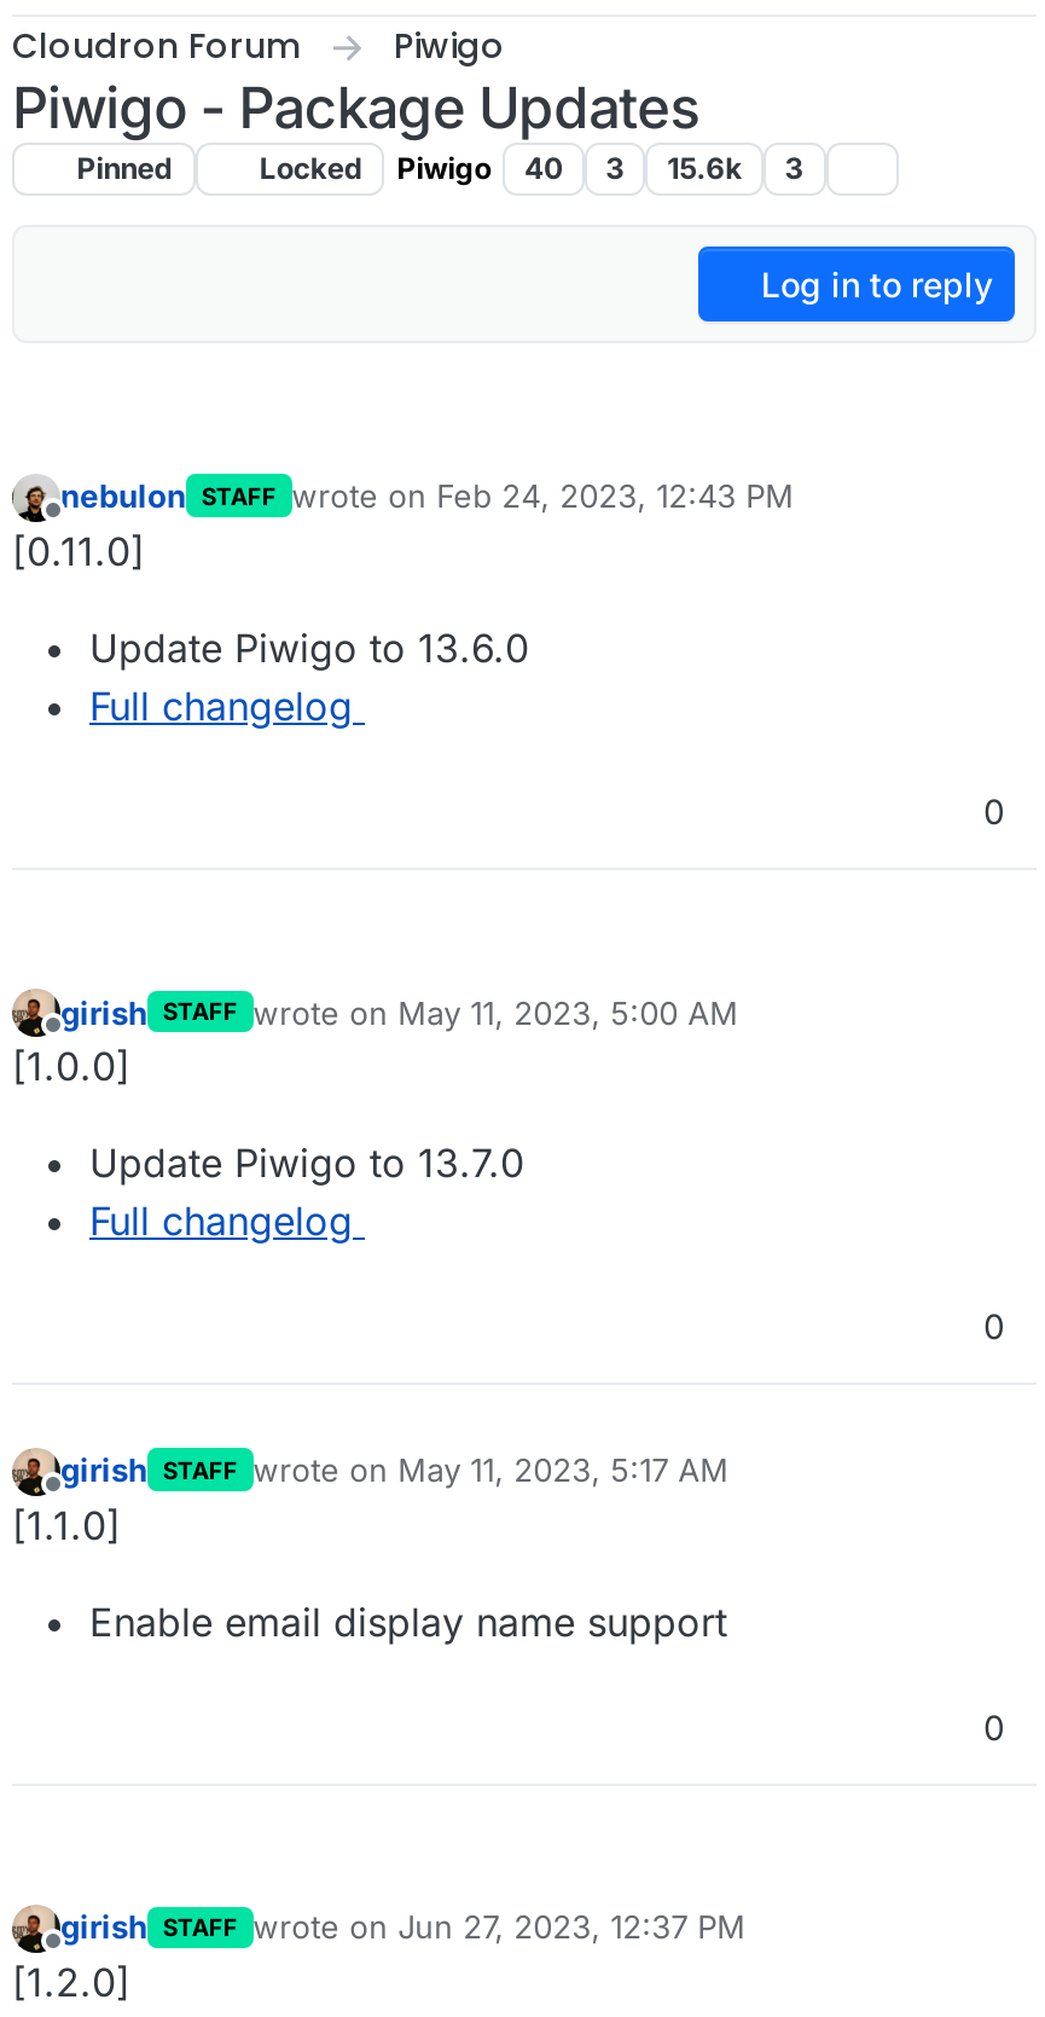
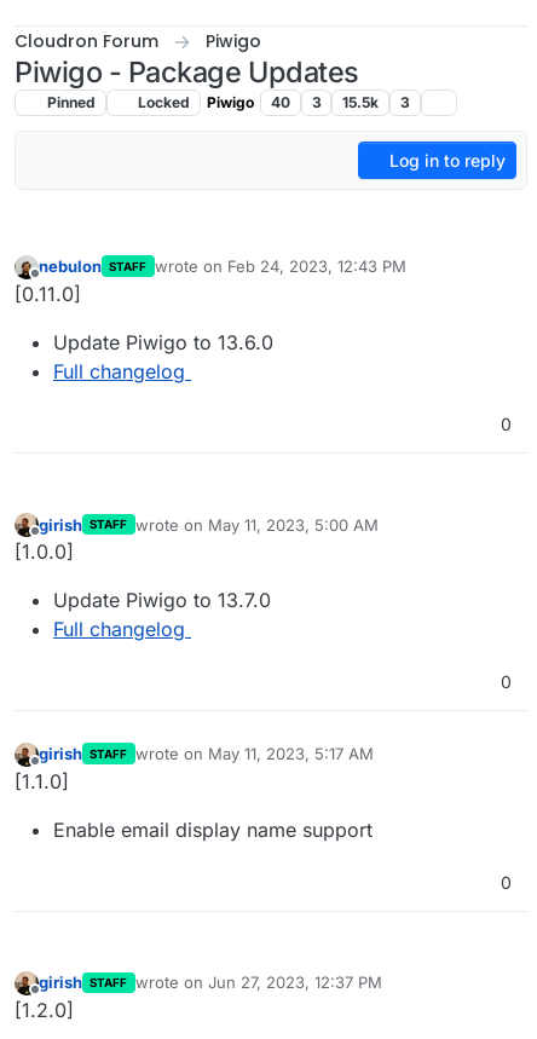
- Locked Piwigo 40 3 15.6k 3
+ Locked Piwigo 40 3 15.5k 3
